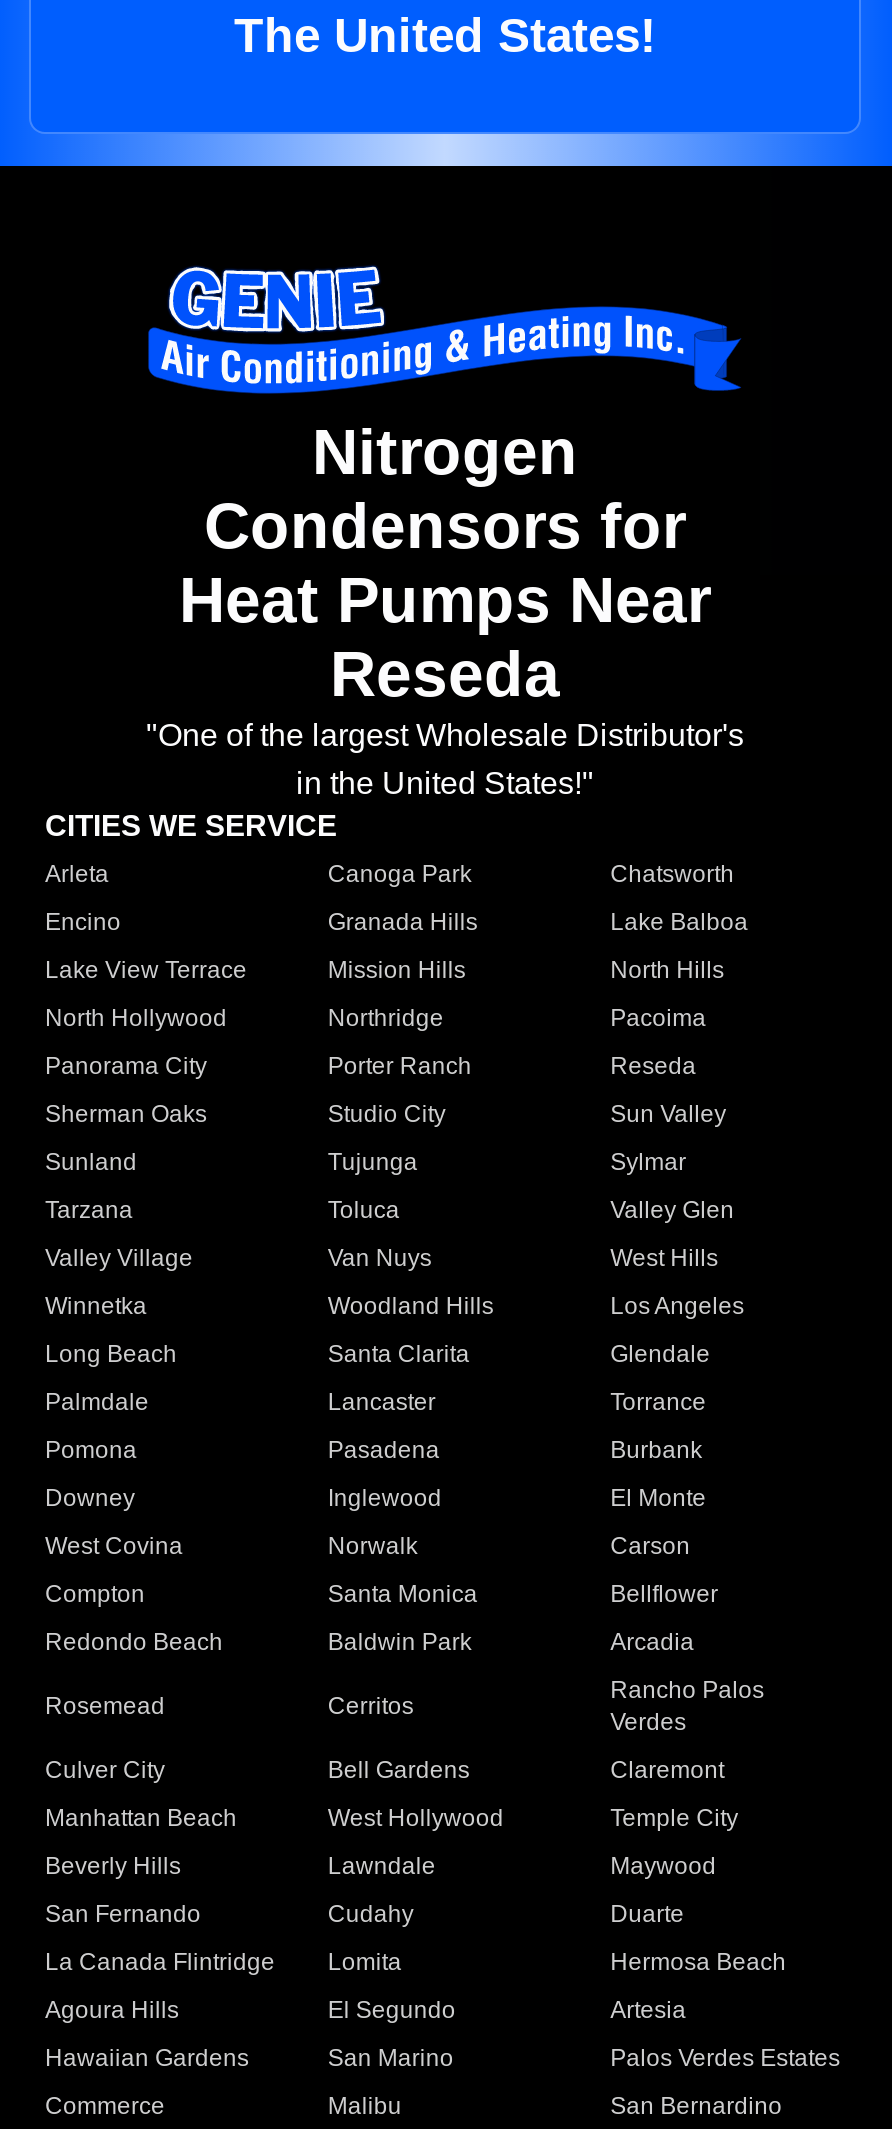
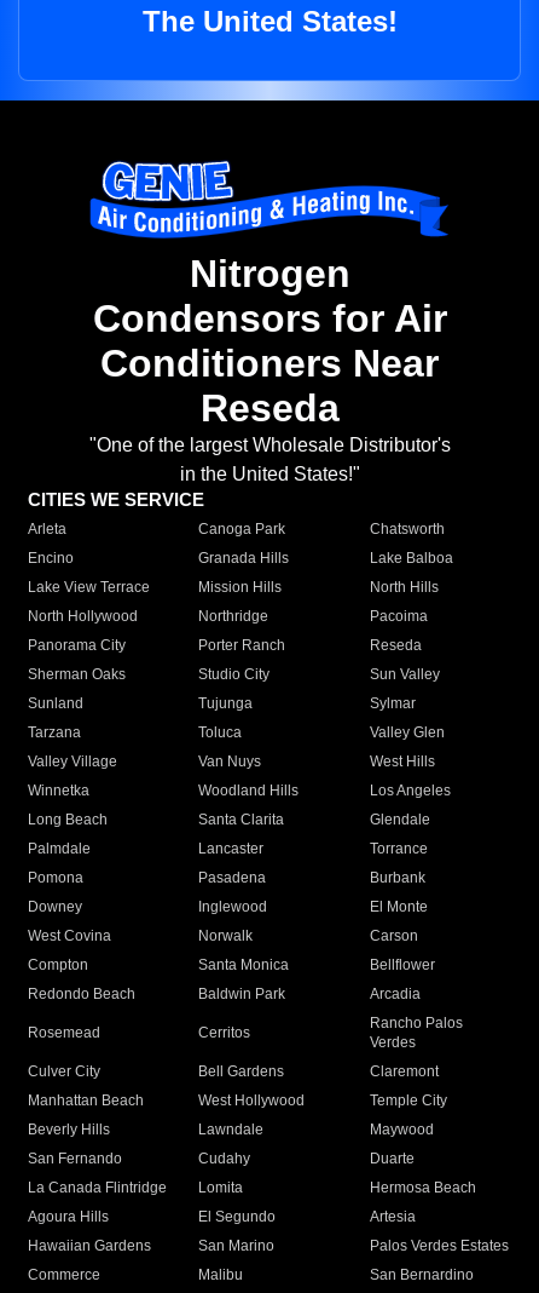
- Condensors for
- Heat Pumps Near
+ Condensors for Air
+ Conditioners Near
